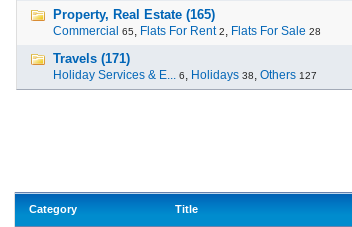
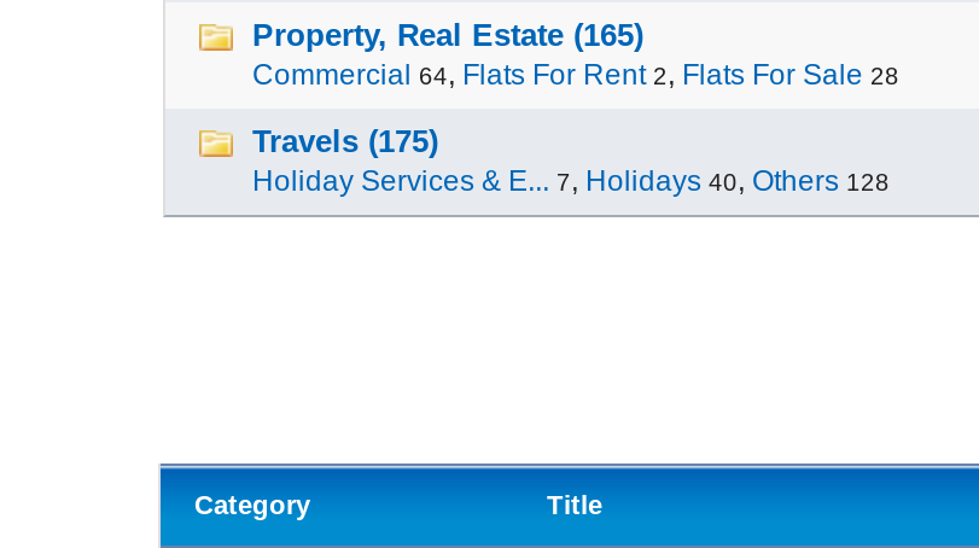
- Commercial 65, Flats For Rent 2, Flats For Sale 28
+ Commercial 64, Flats For Rent 2, Flats For Sale 28

- Travels (171)
+ Travels (175)

- Holiday Services & E... 6, Holidays 38, Others 127
+ Holiday Services & E... 7, Holidays 40, Others 128
